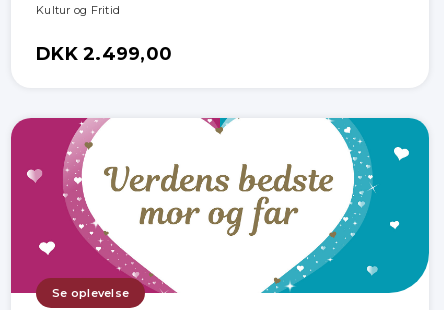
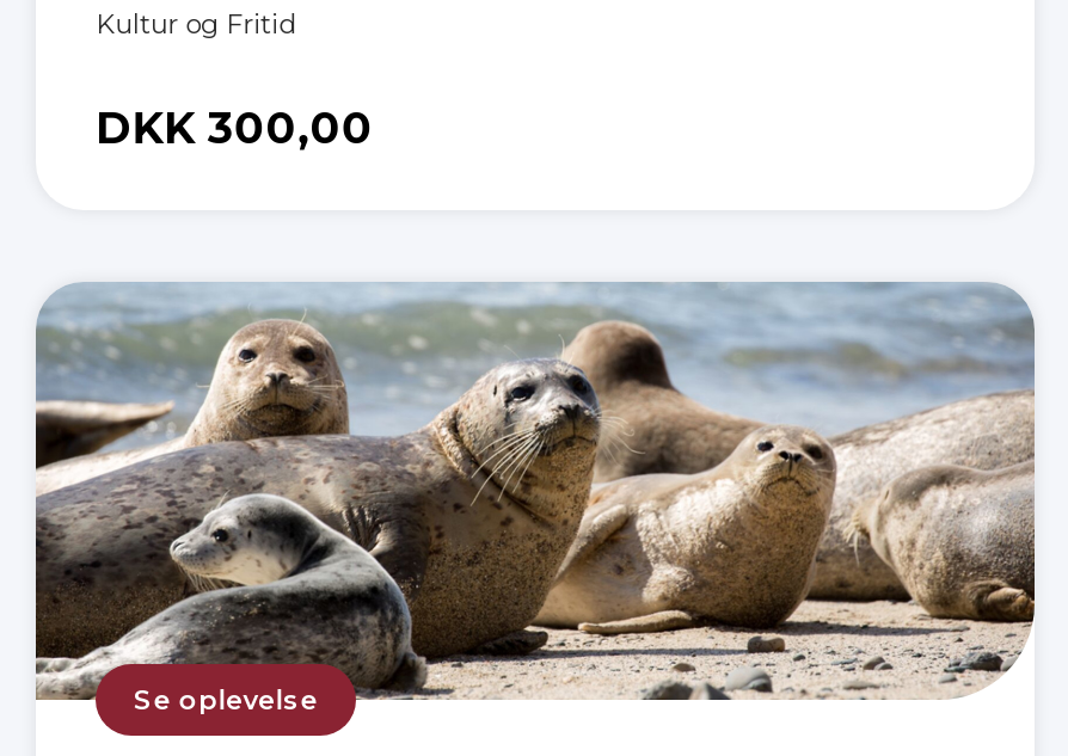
- DKK 2.499,00
+ DKK 300,00

- [image]
+ [image]
